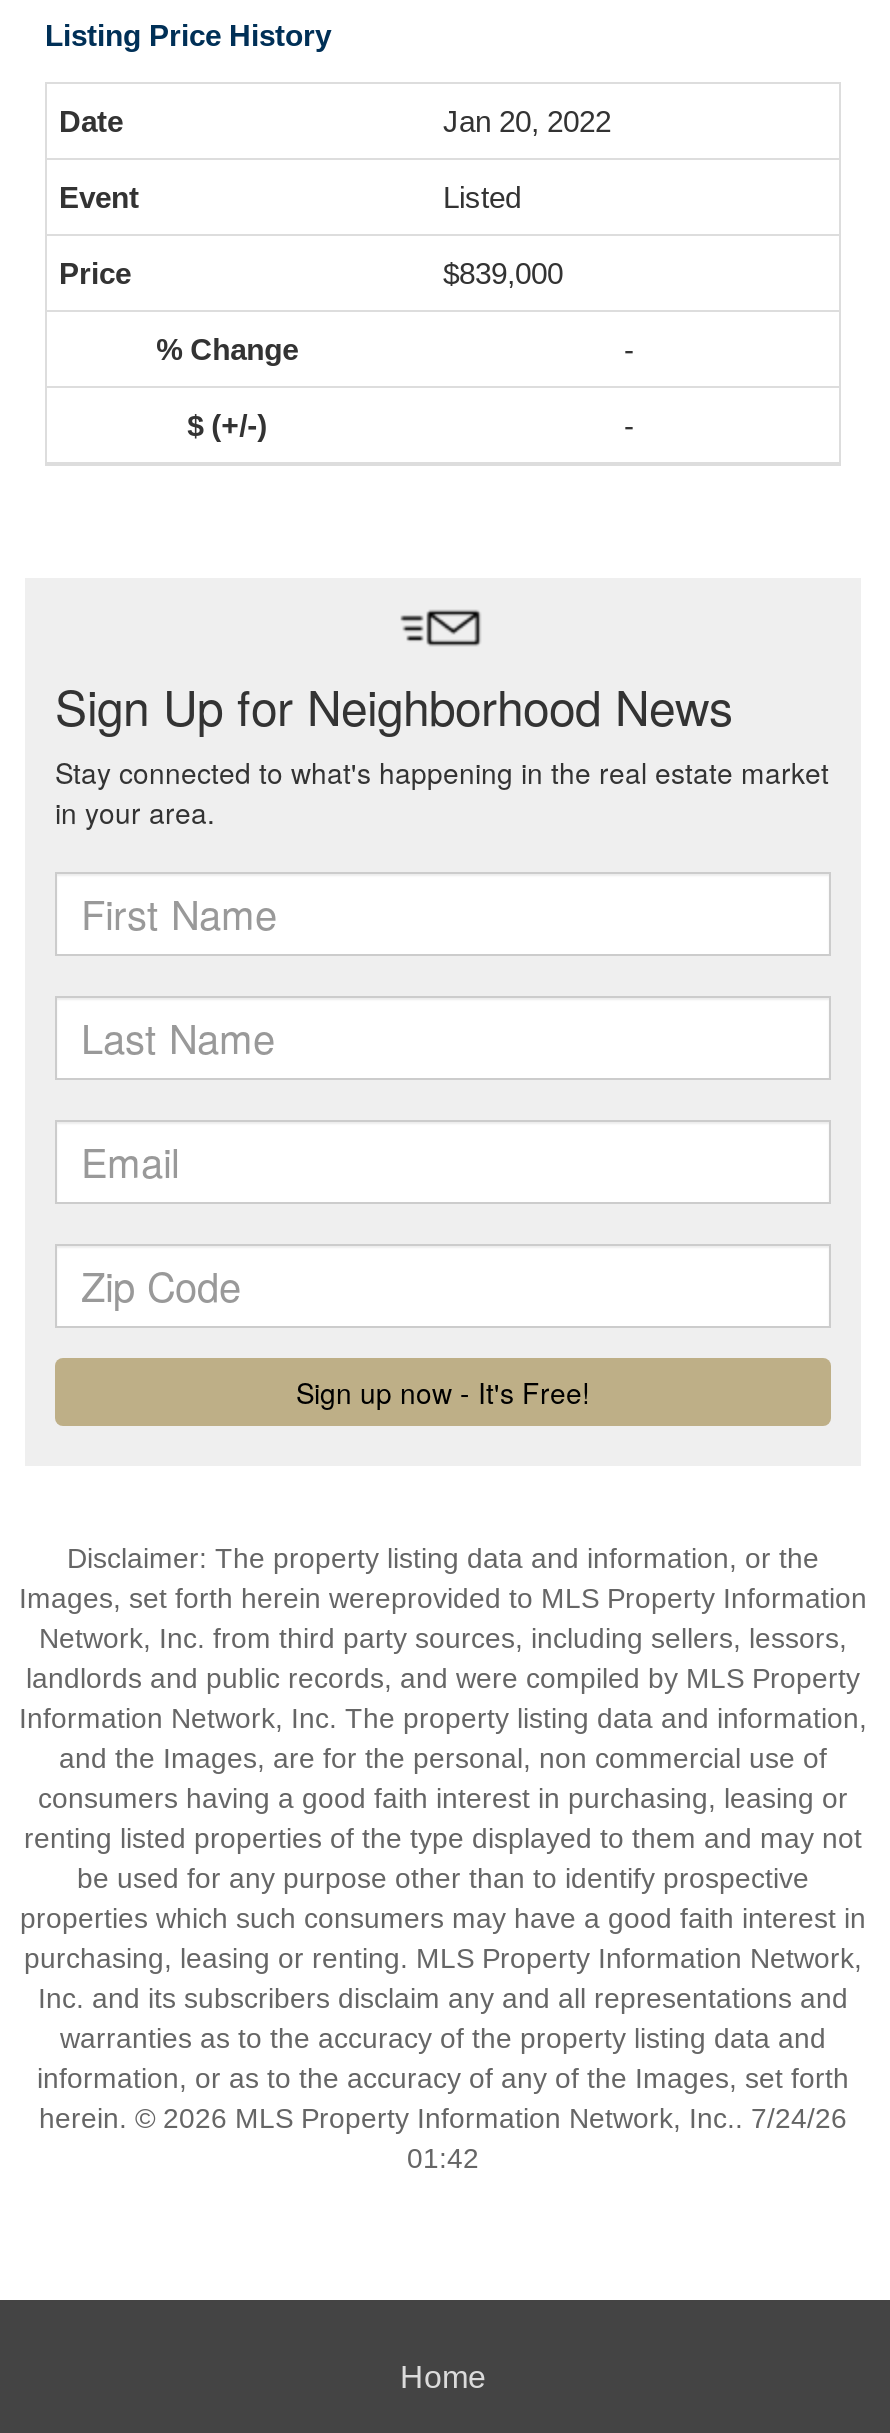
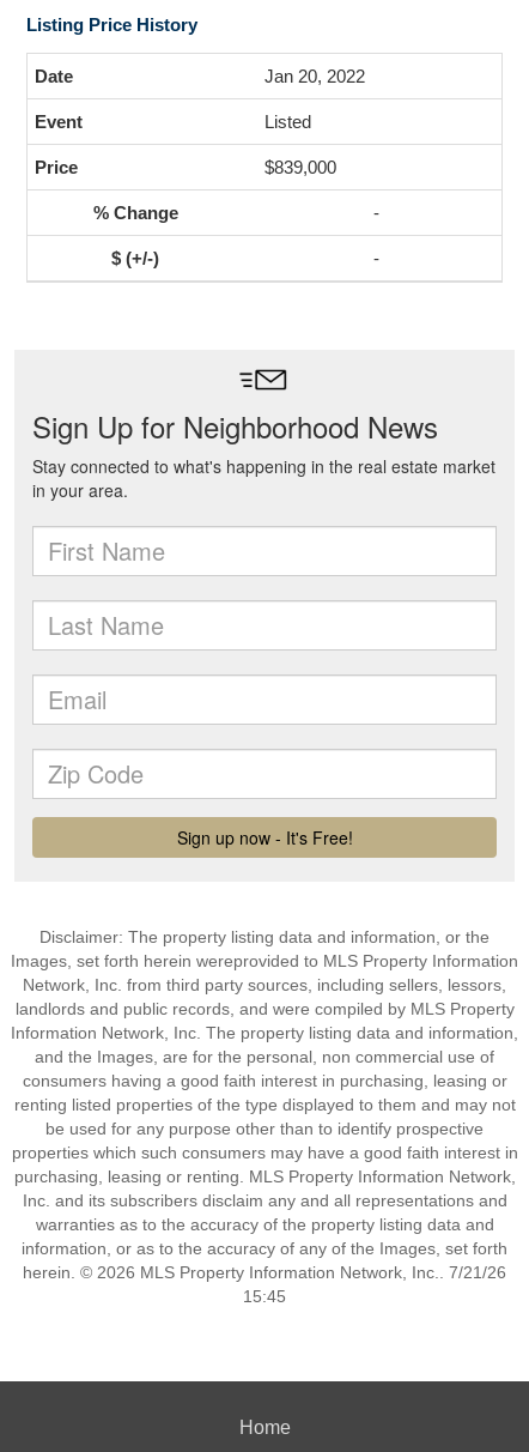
- herein. © 2026 MLS Property Information Network, Inc.. 7/24/26
+ herein. © 2026 MLS Property Information Network, Inc.. 7/21/26

- 01:42
+ 15:45
